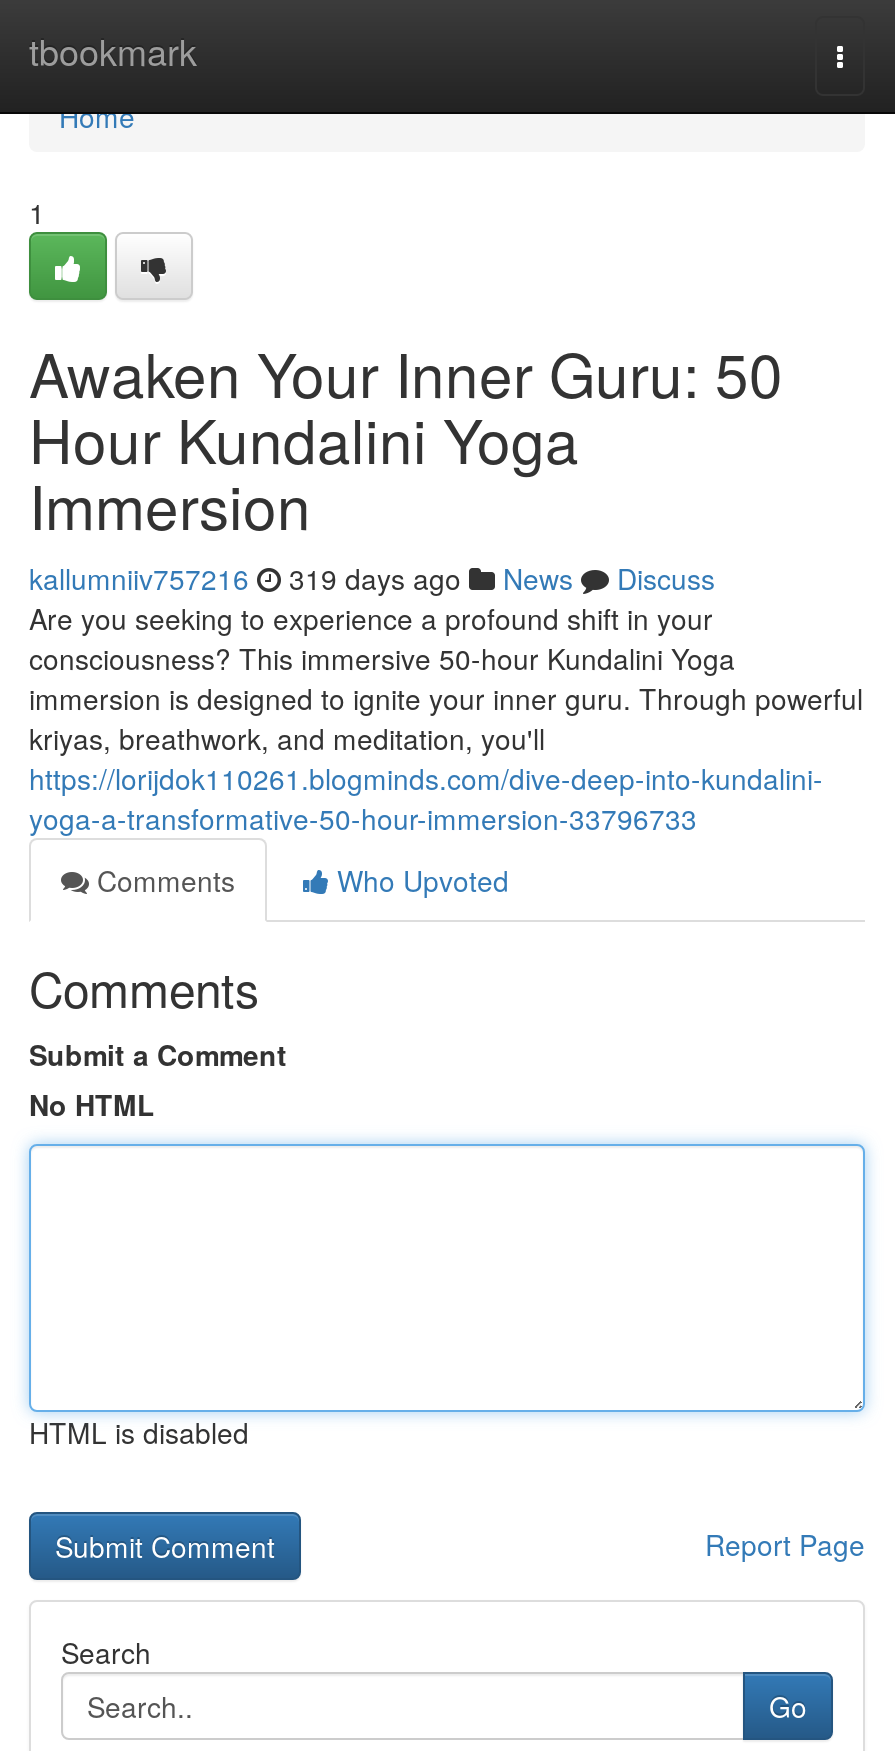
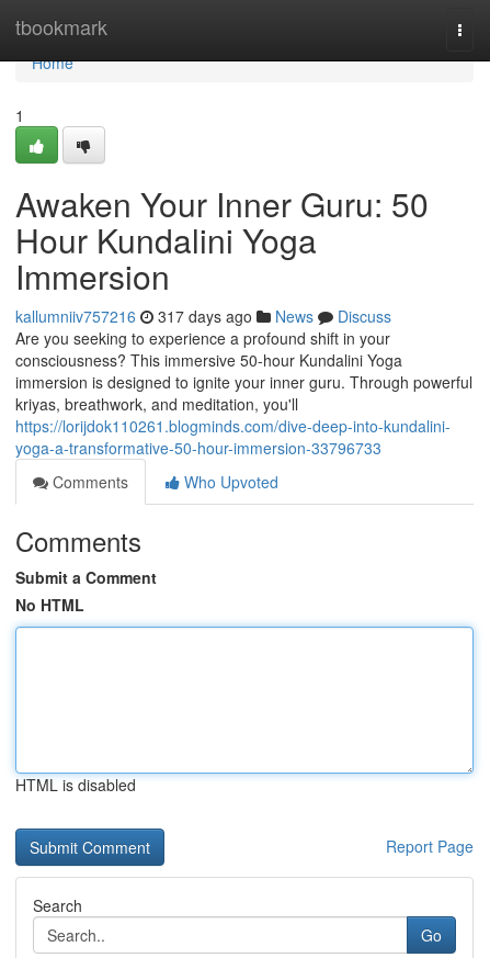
- kallumniiv757216 319 days ago News Discuss
+ kallumniiv757216 317 days ago News Discuss
